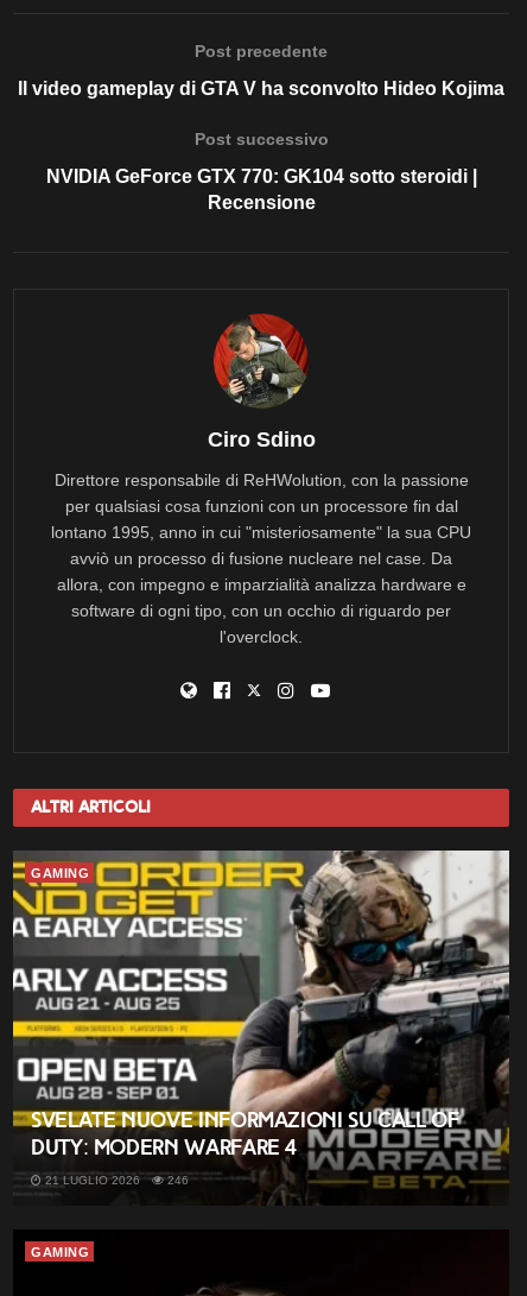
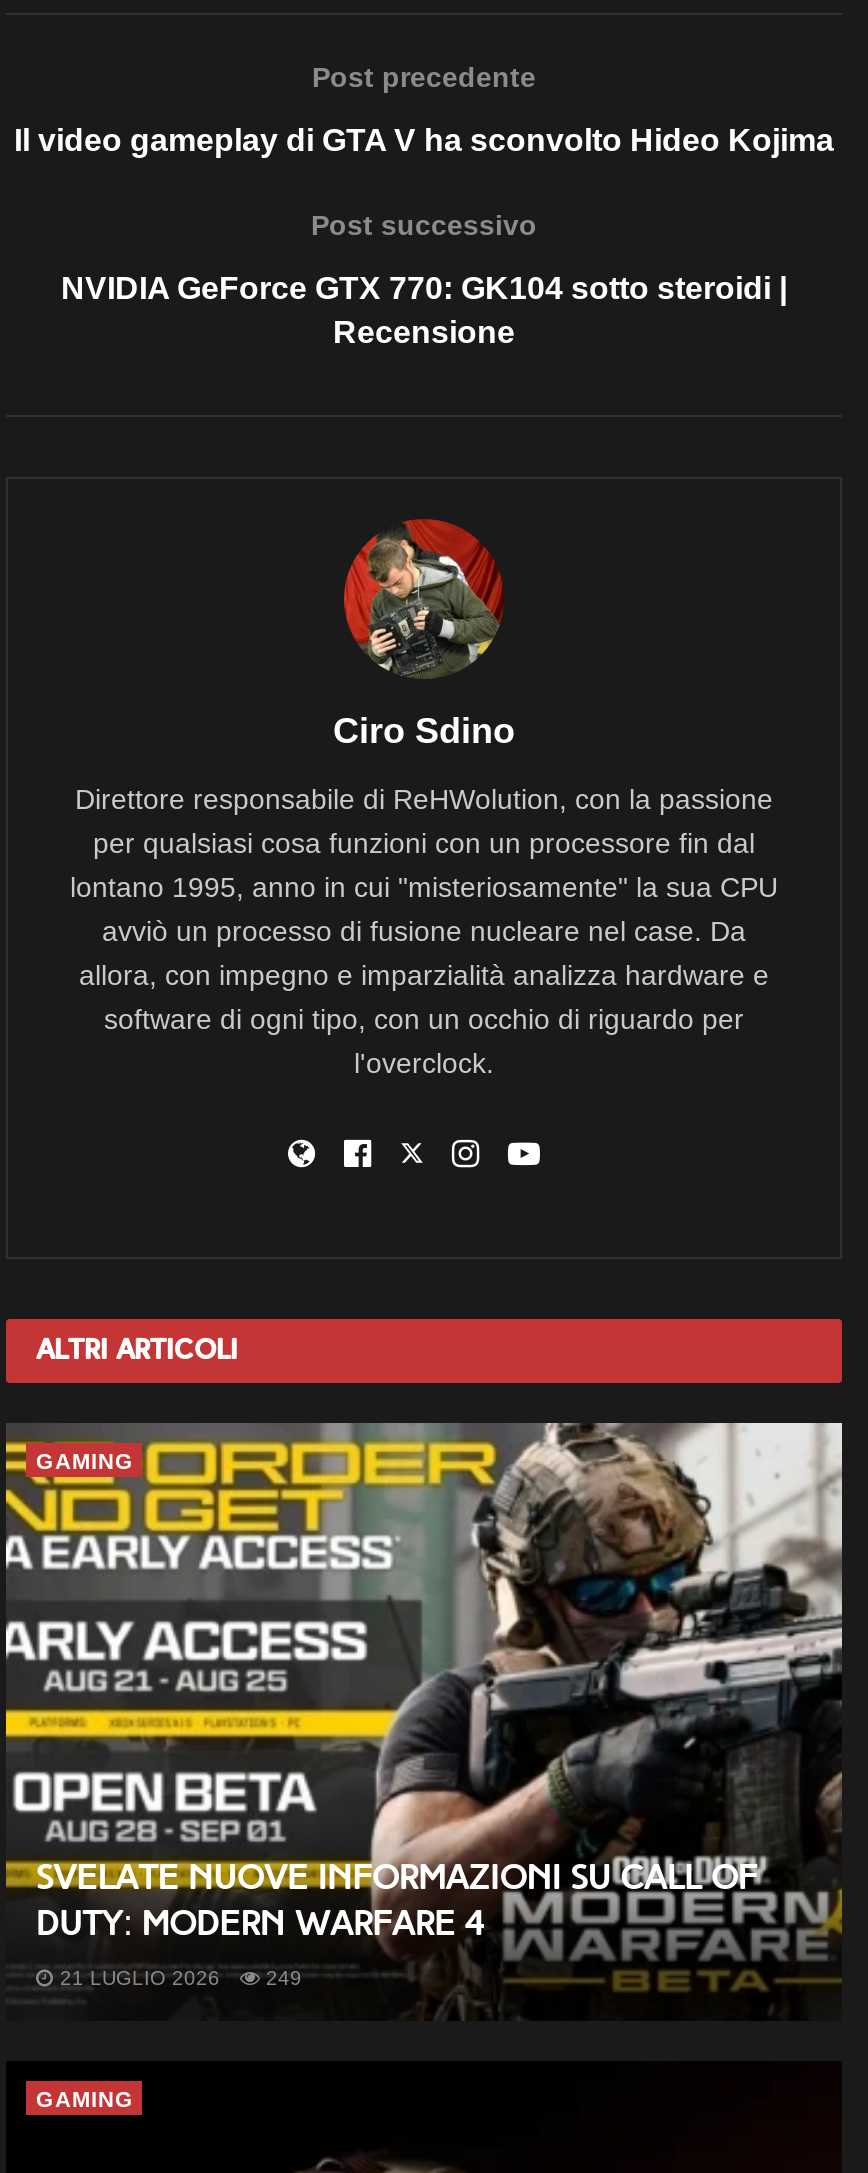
- 21 LUGLIO 2026 246
+ 21 LUGLIO 2026 249
